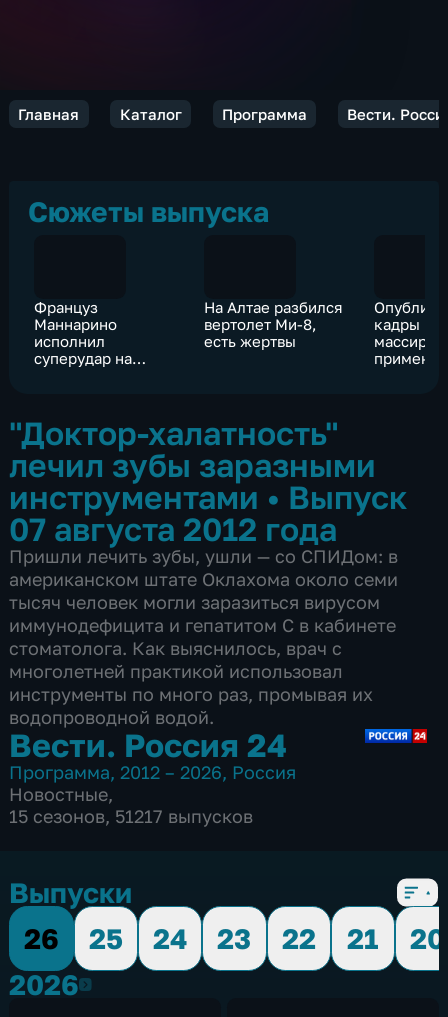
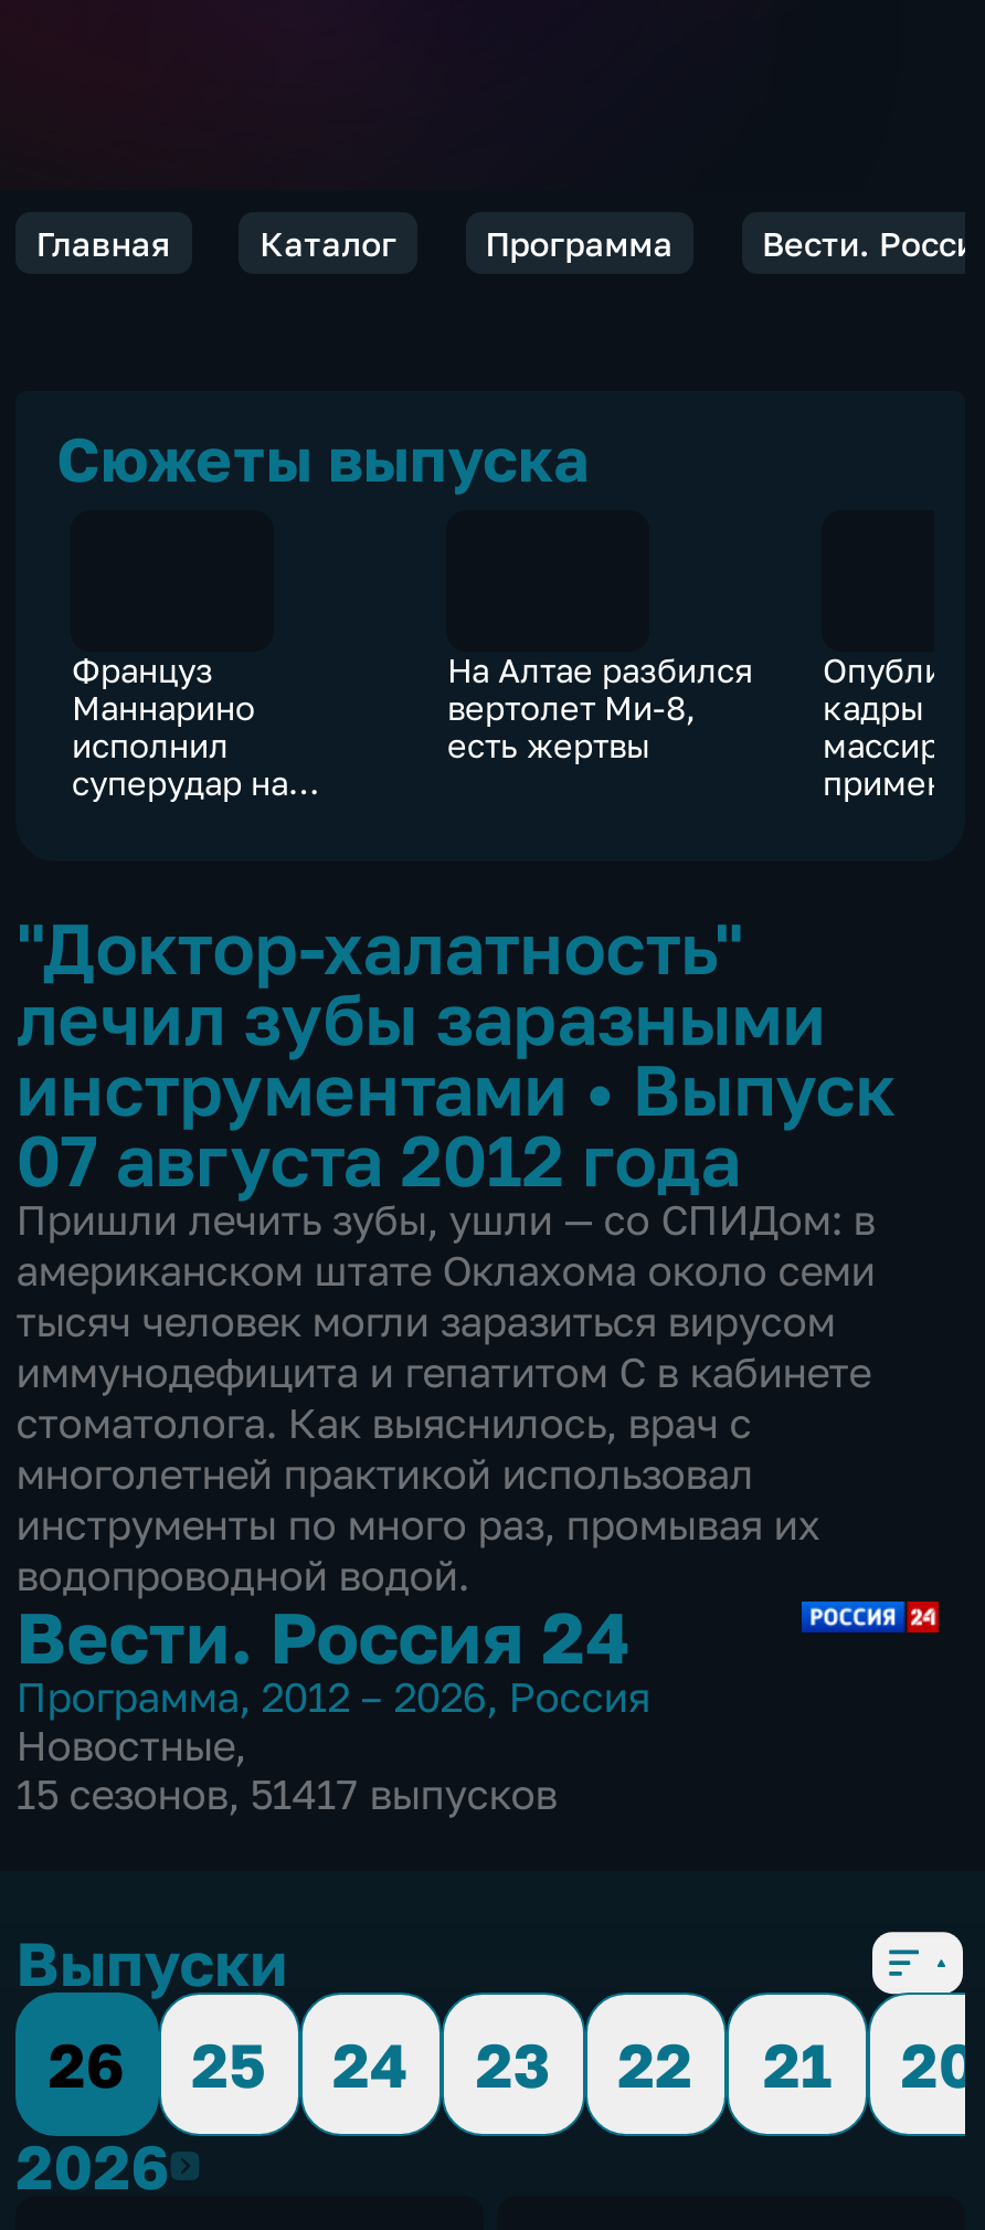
- 15 сезонов, 51217 выпусков
+ 15 сезонов, 51417 выпусков
